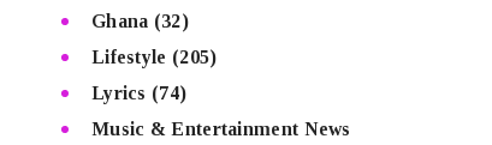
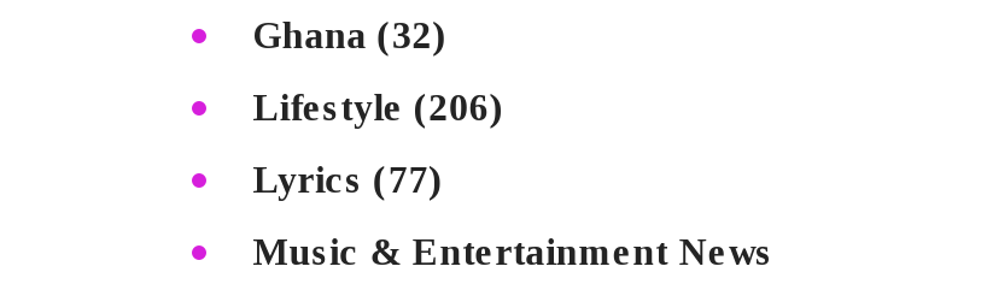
- Lifestyle (205)
+ Lifestyle (206)

- Lyrics (74)
+ Lyrics (77)
